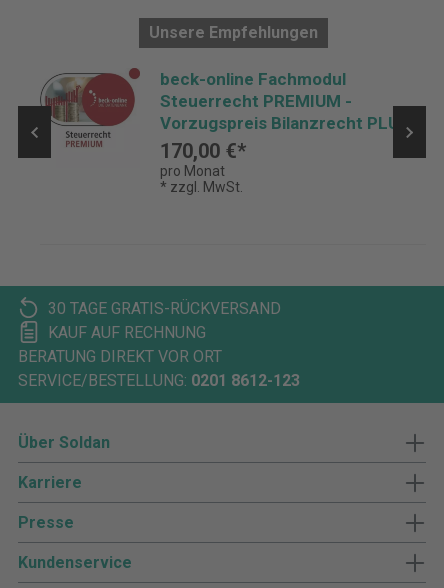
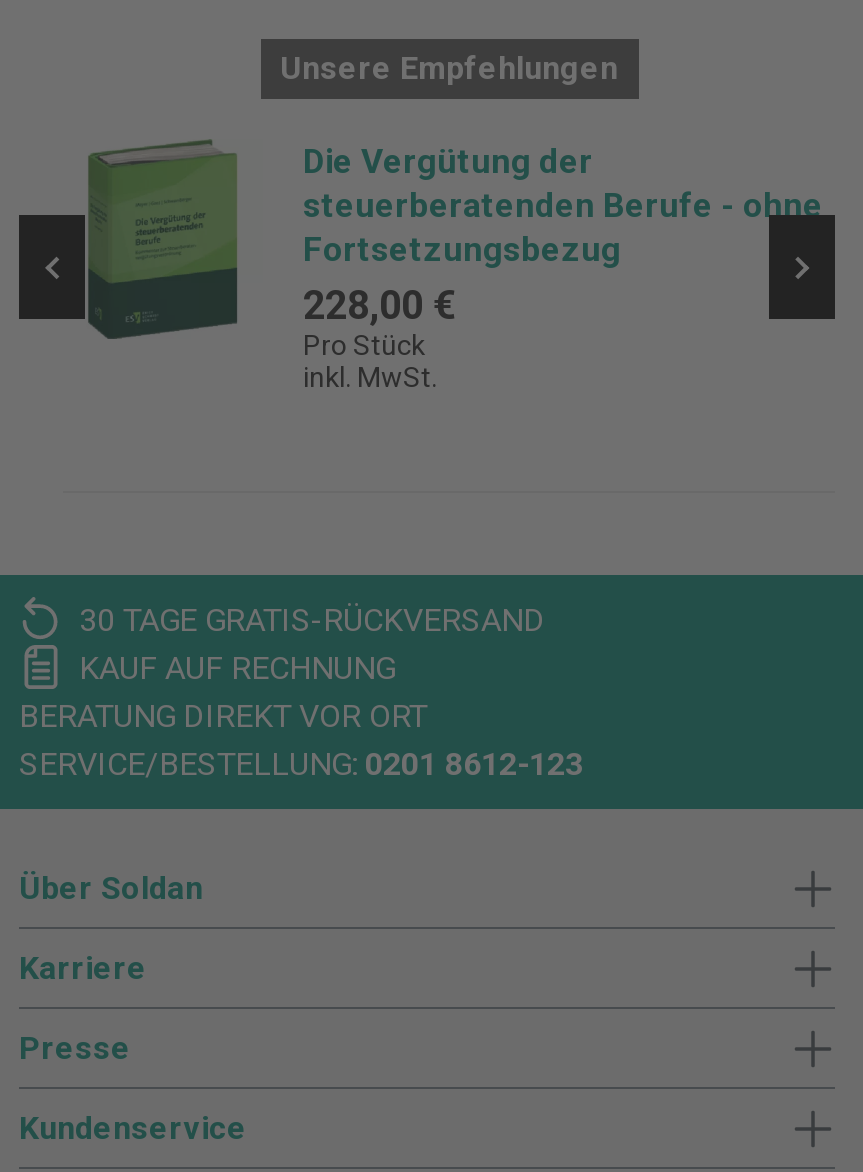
- [image]
- beck-online Fachmodul
- Steuerrecht PREMIUM -
- Vorzugspreis Bilanzrecht PLUS
- 170,00 €*
- pro Monat
- * zzgl. MwSt.
+ [image]
+ Die Vergütung der
+ steuerberatenden Berufe - ohne
+ Fortsetzungsbezug
+ 228,00 €
+ Pro Stück
+ inkl. MwSt.
